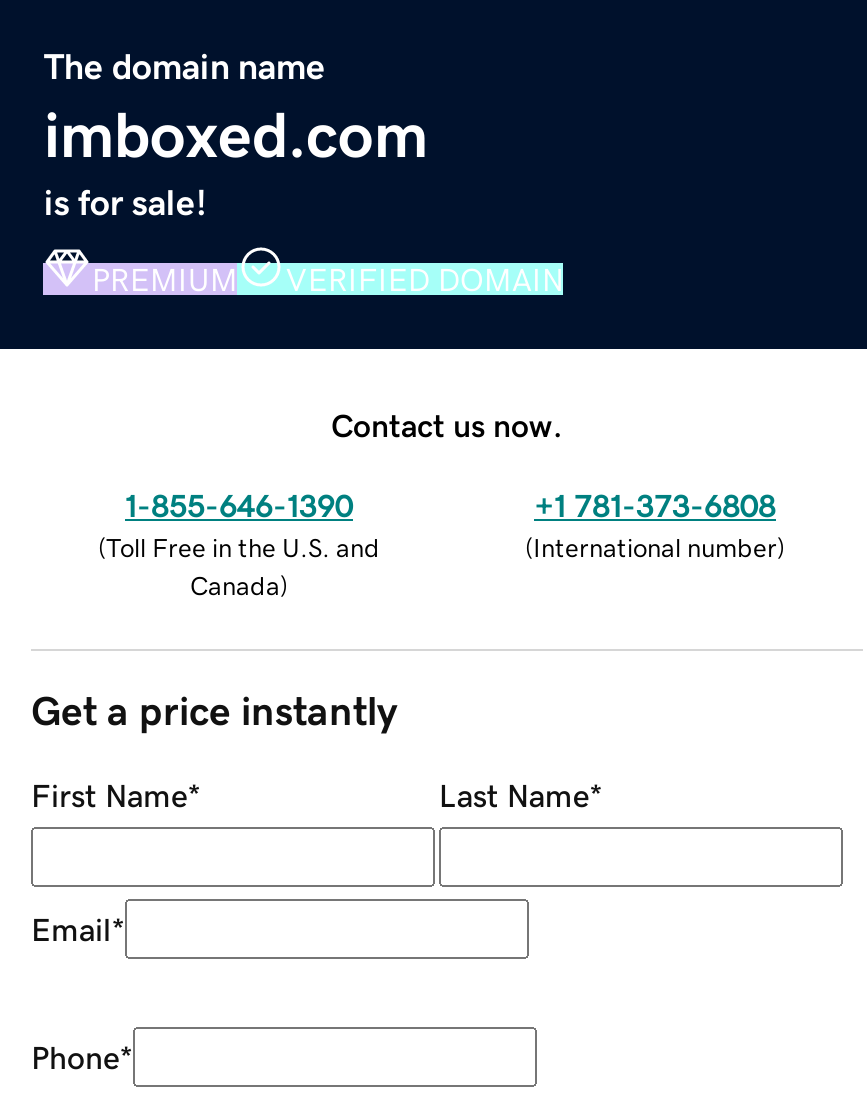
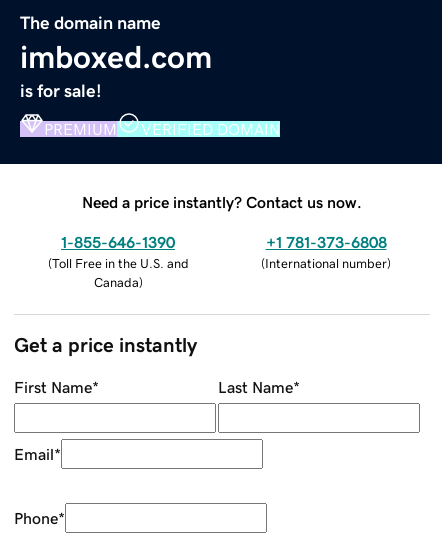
- Contact us now.
+ Need a price instantly? Contact us now.
